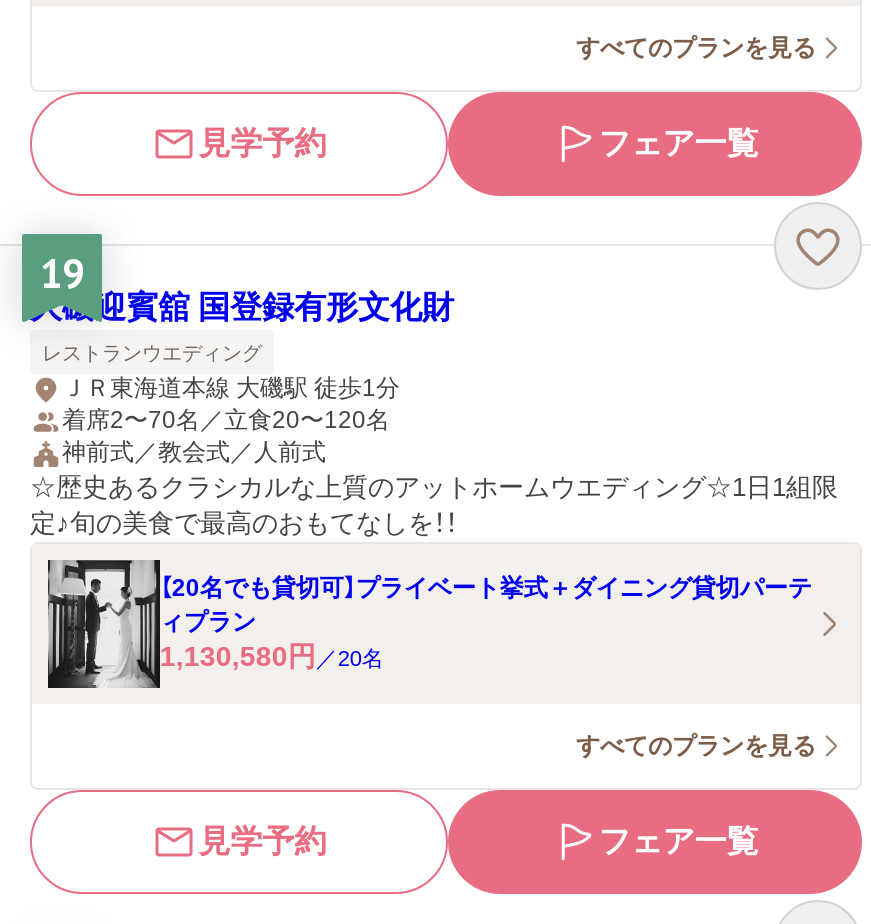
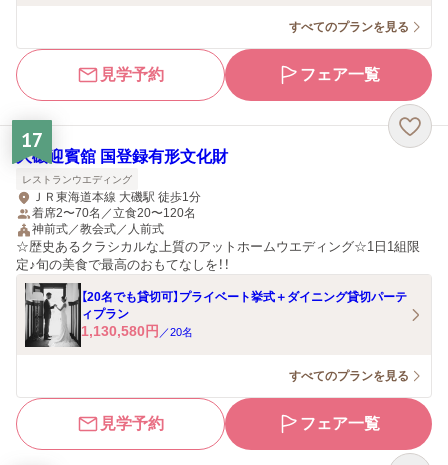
- 19
+ 17
